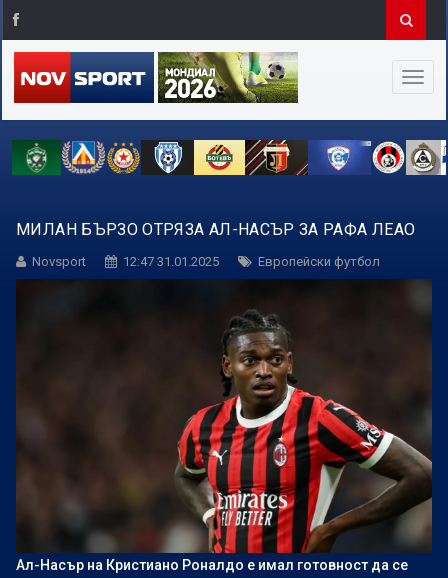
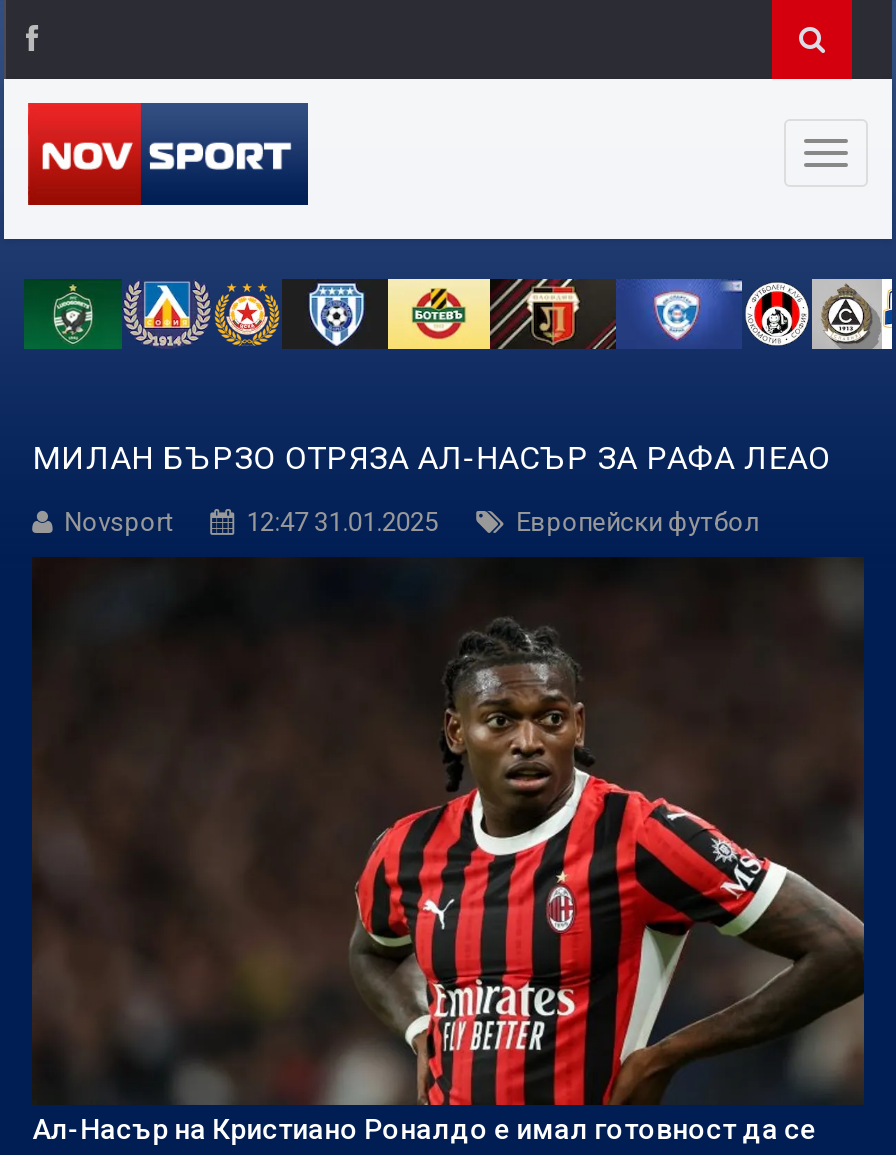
- [image]
